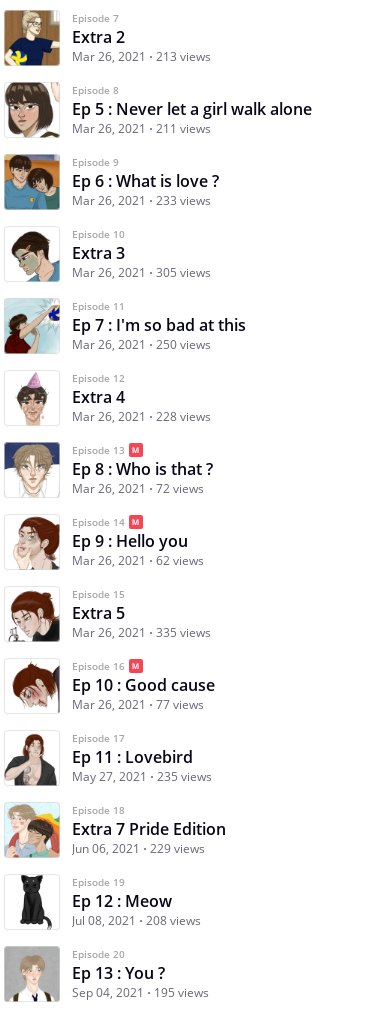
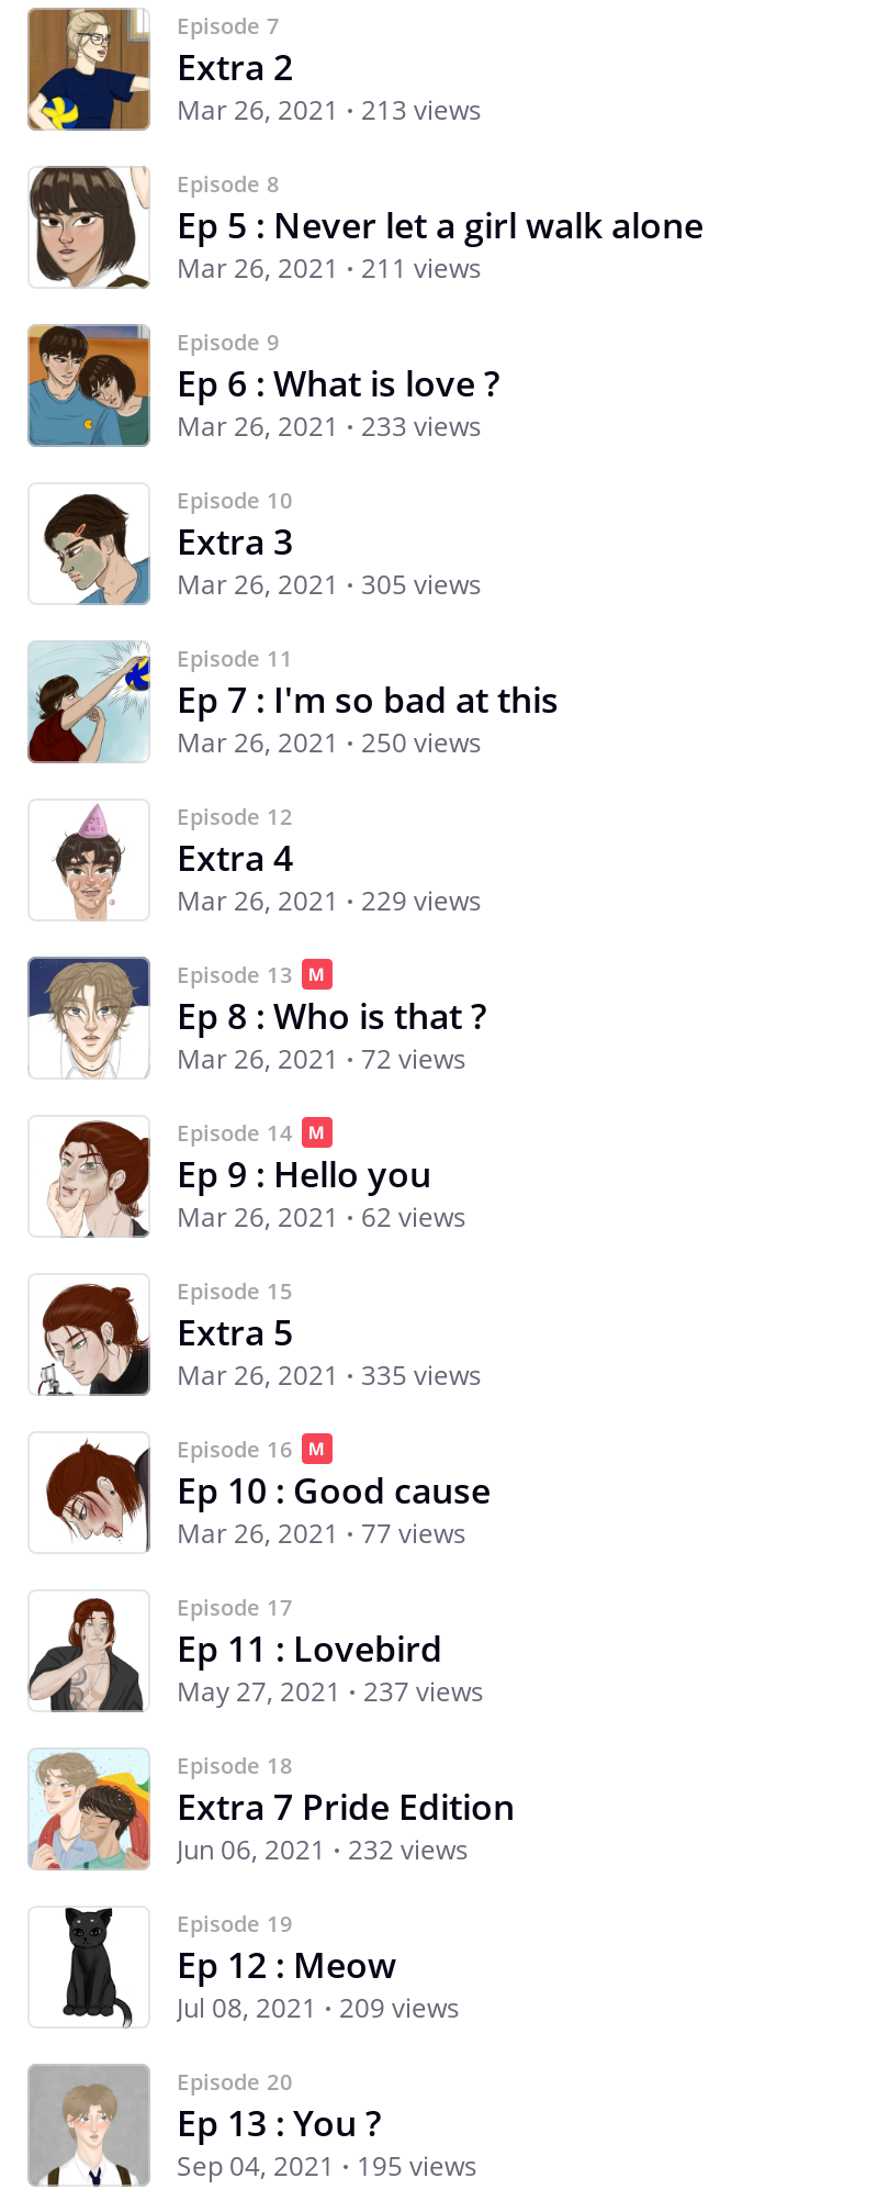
- Mar 26, 2021 228 views
+ Mar 26, 2021 229 views

- May 27, 2021 235 views
+ May 27, 2021 237 views

- Jun 06, 2021 229 views
+ Jun 06, 2021 232 views

- Jul 08, 2021 208 views
+ Jul 08, 2021 209 views
